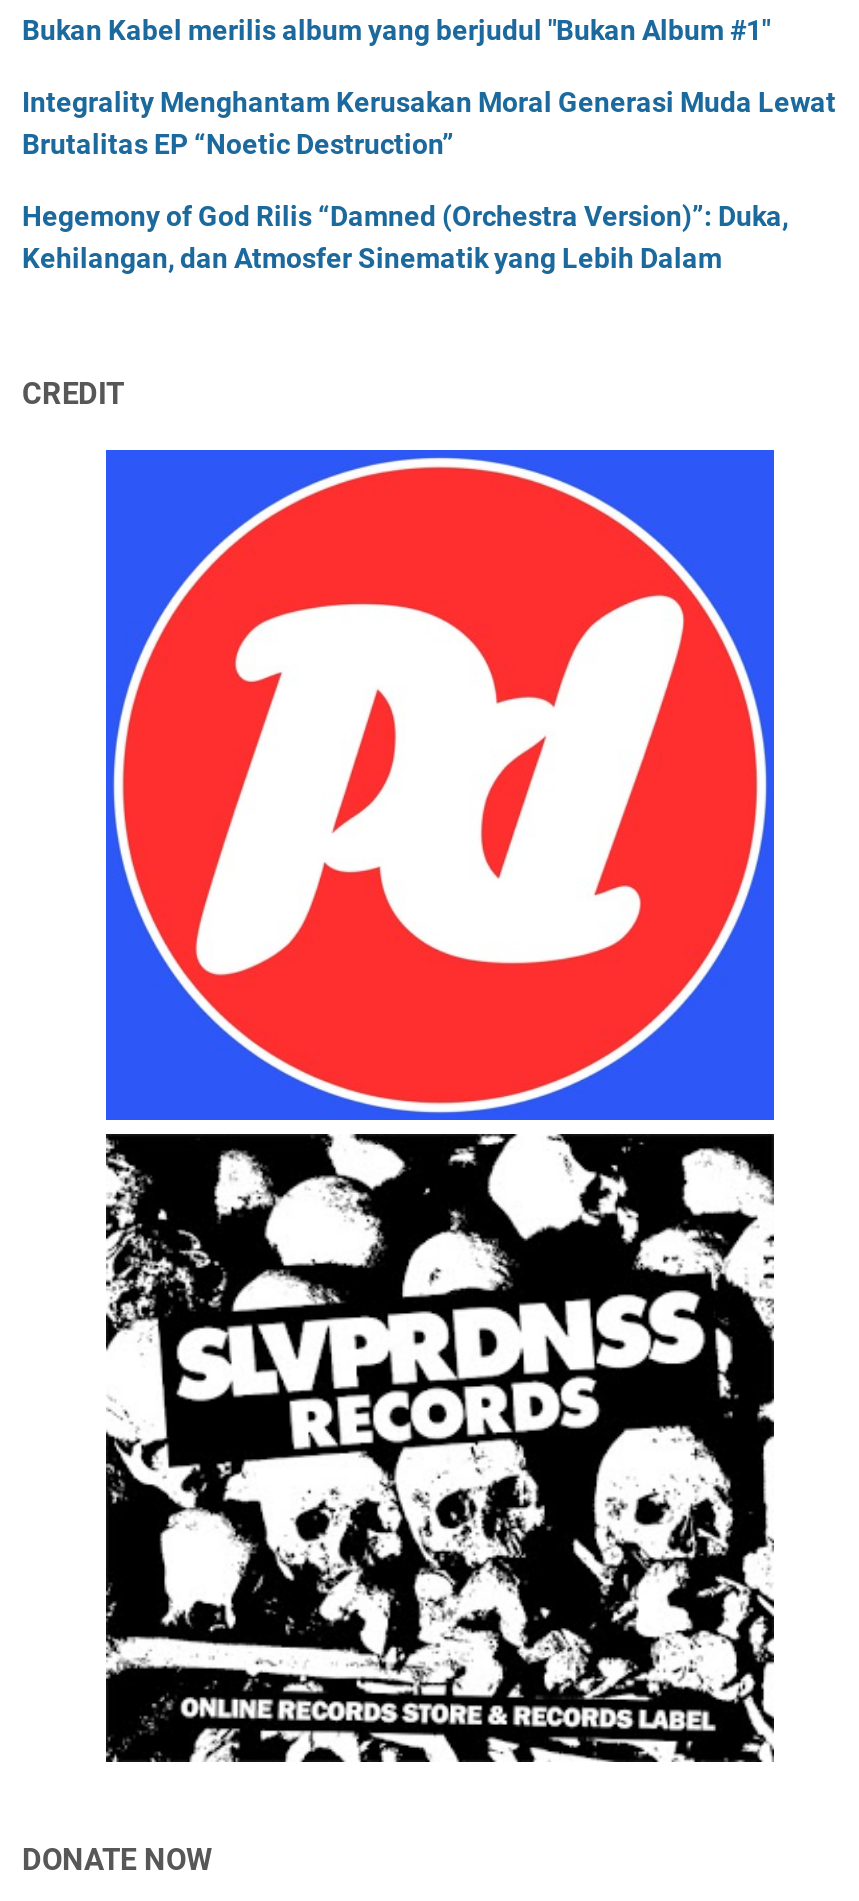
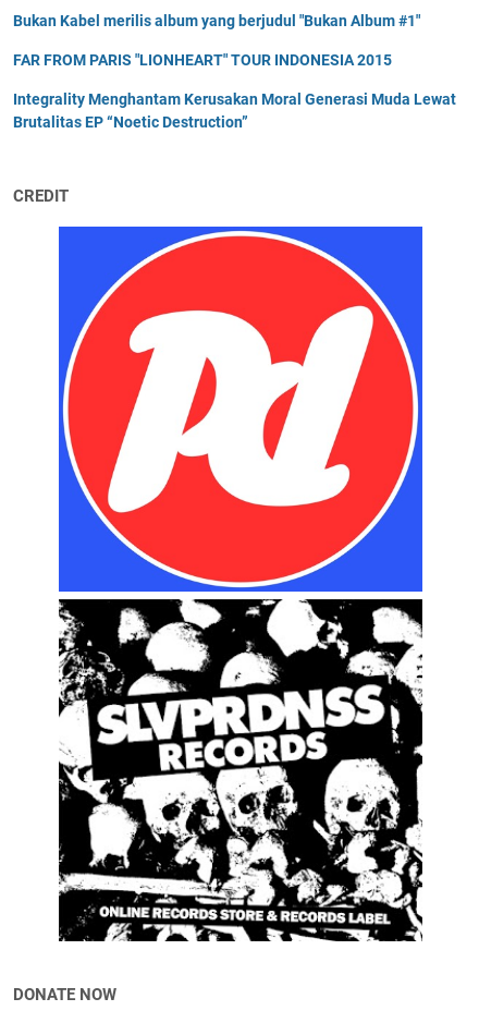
+ FAR FROM PARIS "LIONHEART" TOUR INDONESIA 2015

moved down: Integrality Menghantam Kerusakan Moral Generasi Muda Lewat | Brutalitas EP “Noetic Destruction”

- Hegemony of God Rilis “Damned (Orchestra Version)”: Duka,
- Kehilangan, dan Atmosfer Sinematik yang Lebih Dalam
